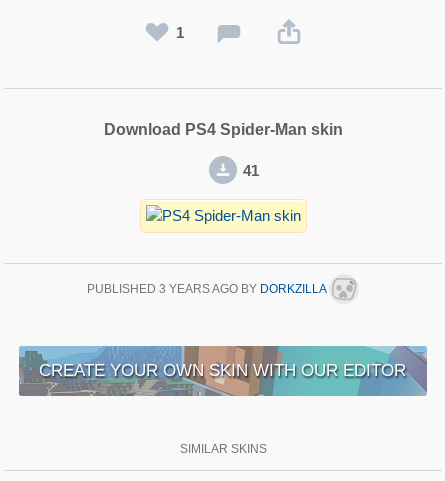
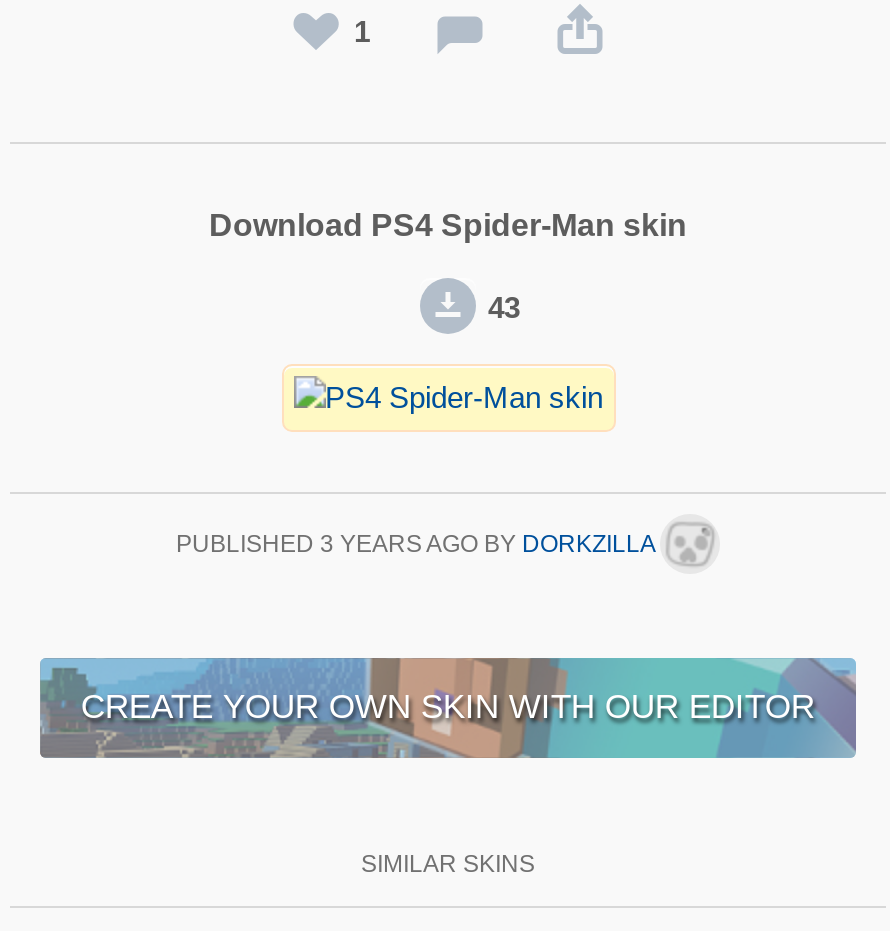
- 41
+ 43
